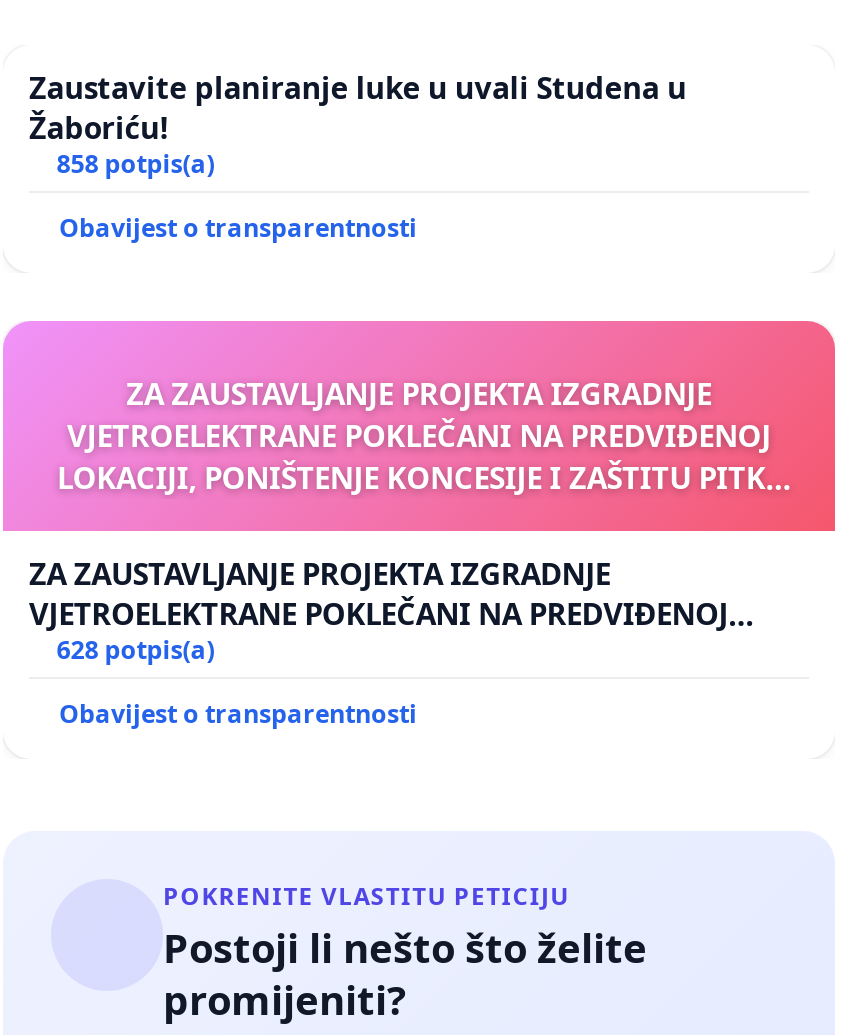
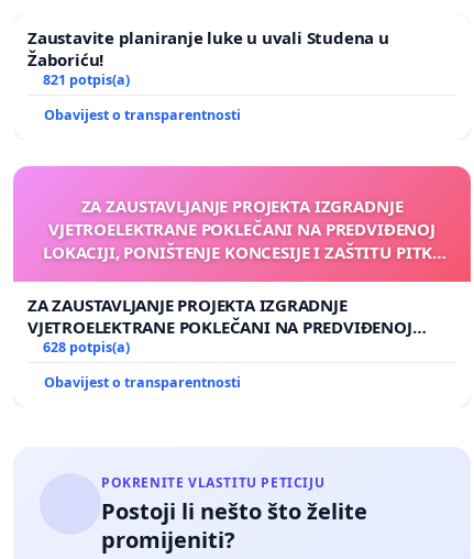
- 858 potpis(a)
+ 821 potpis(a)
